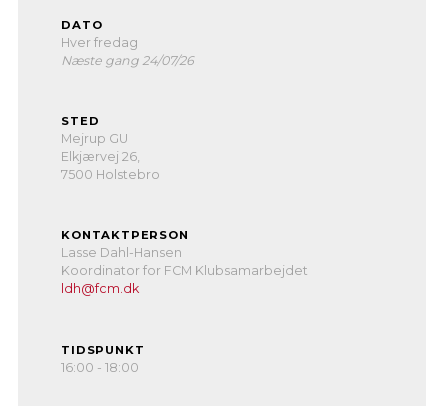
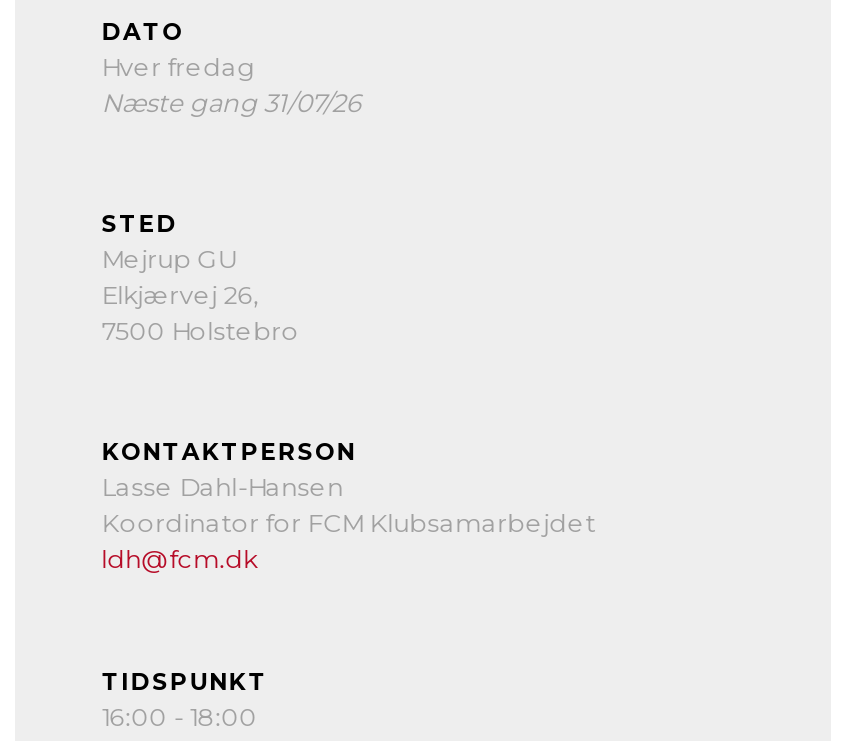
- Næste gang 24/07/26
+ Næste gang 31/07/26
